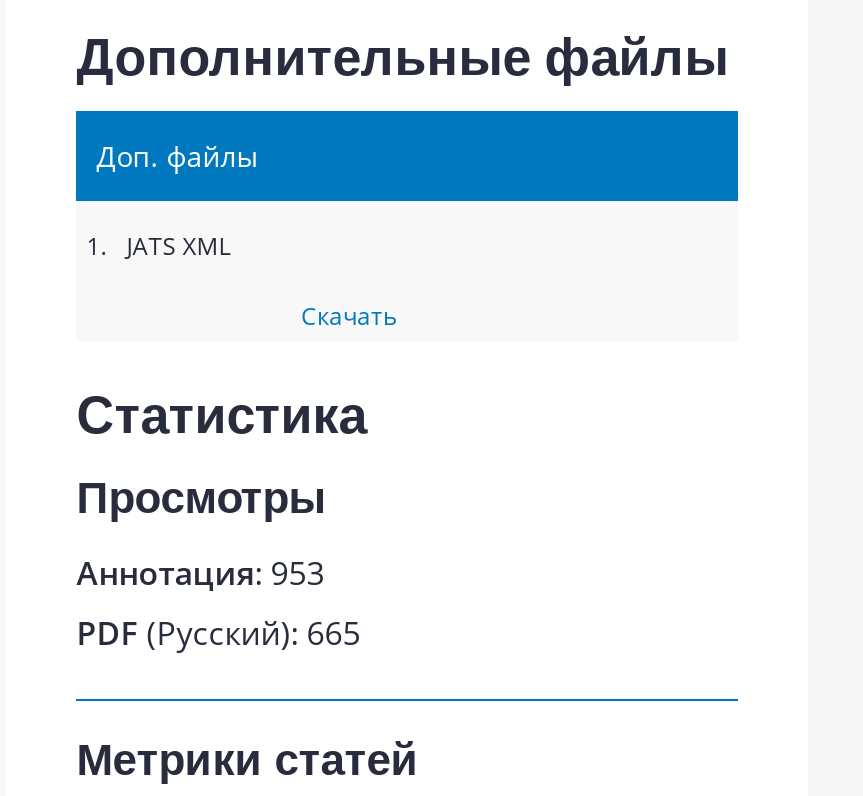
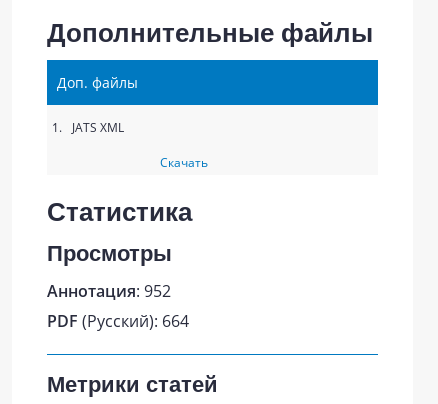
- Аннотация: 953
+ Аннотация: 952

- PDF (Русский): 665
+ PDF (Русский): 664
